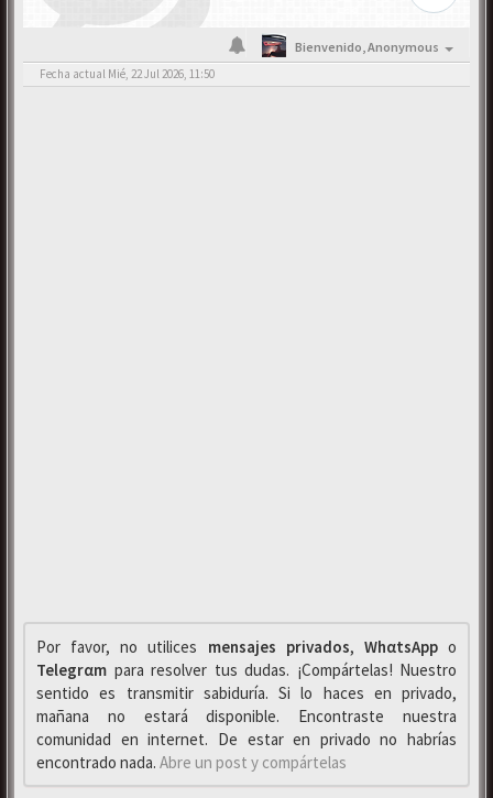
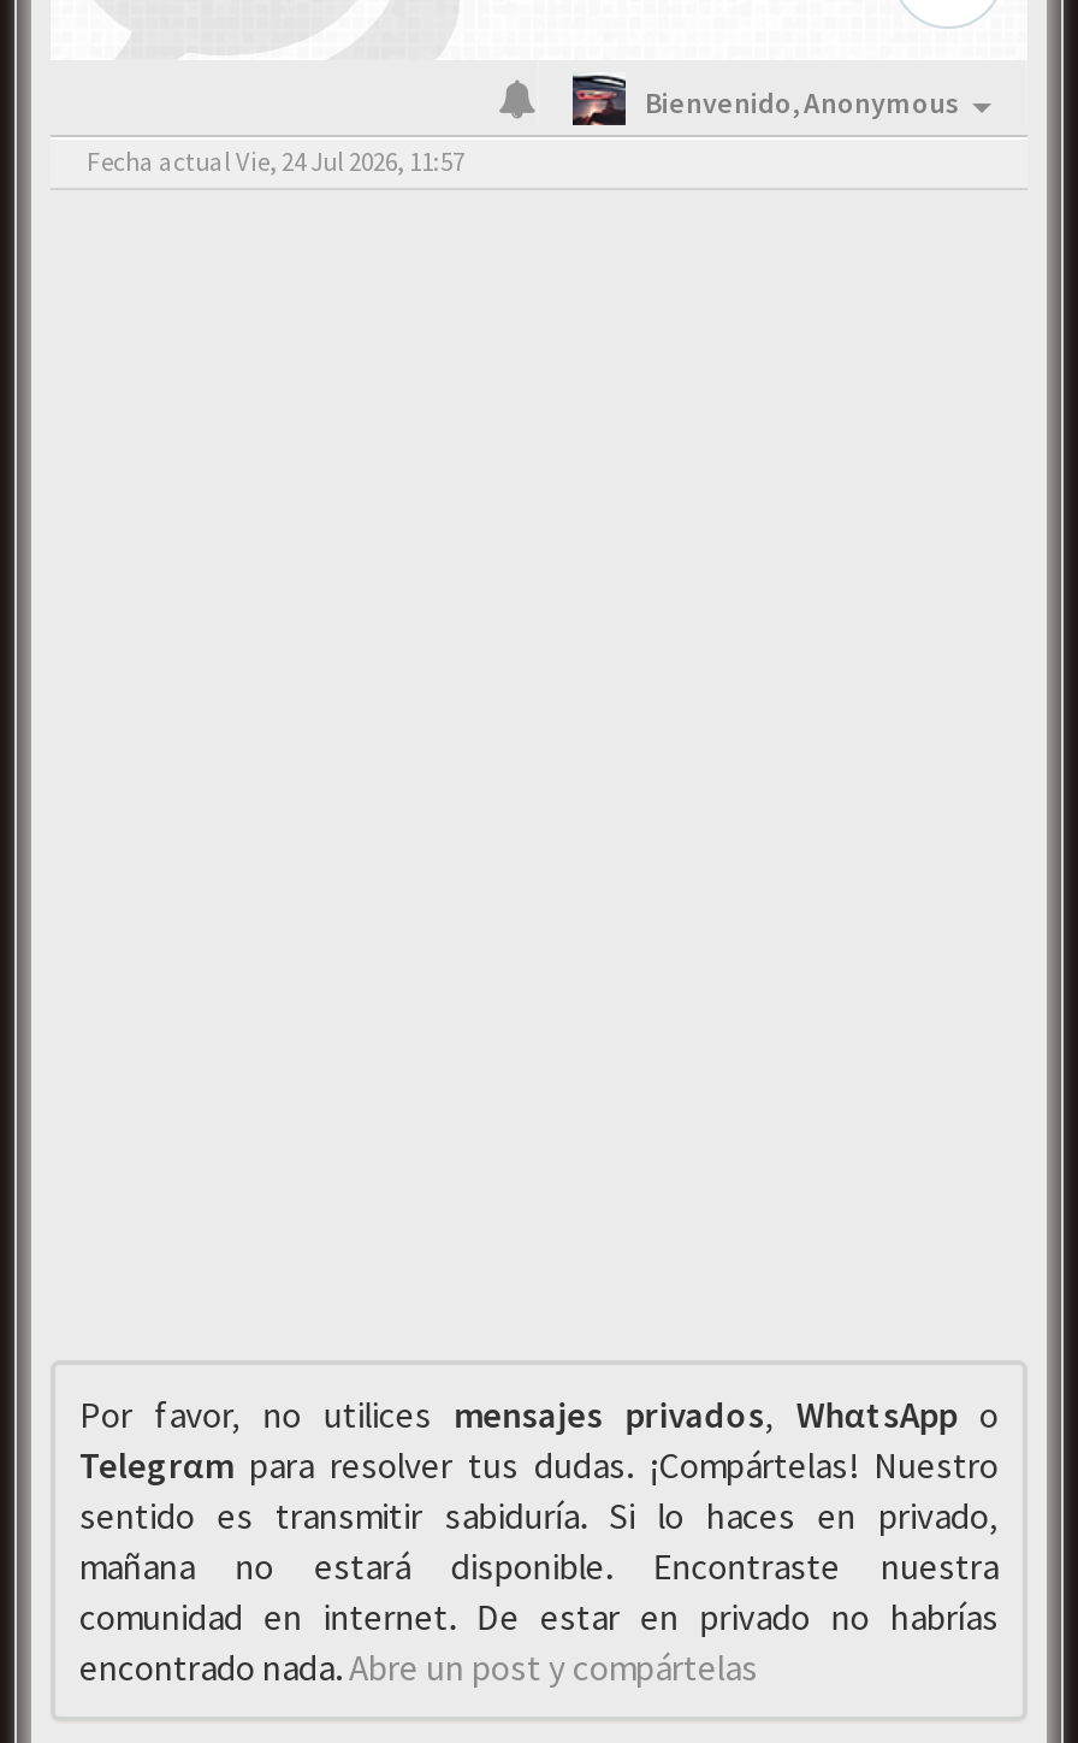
- Fecha actual Mié, 22 Jul 2026, 11:50
+ Fecha actual Vie, 24 Jul 2026, 11:57
